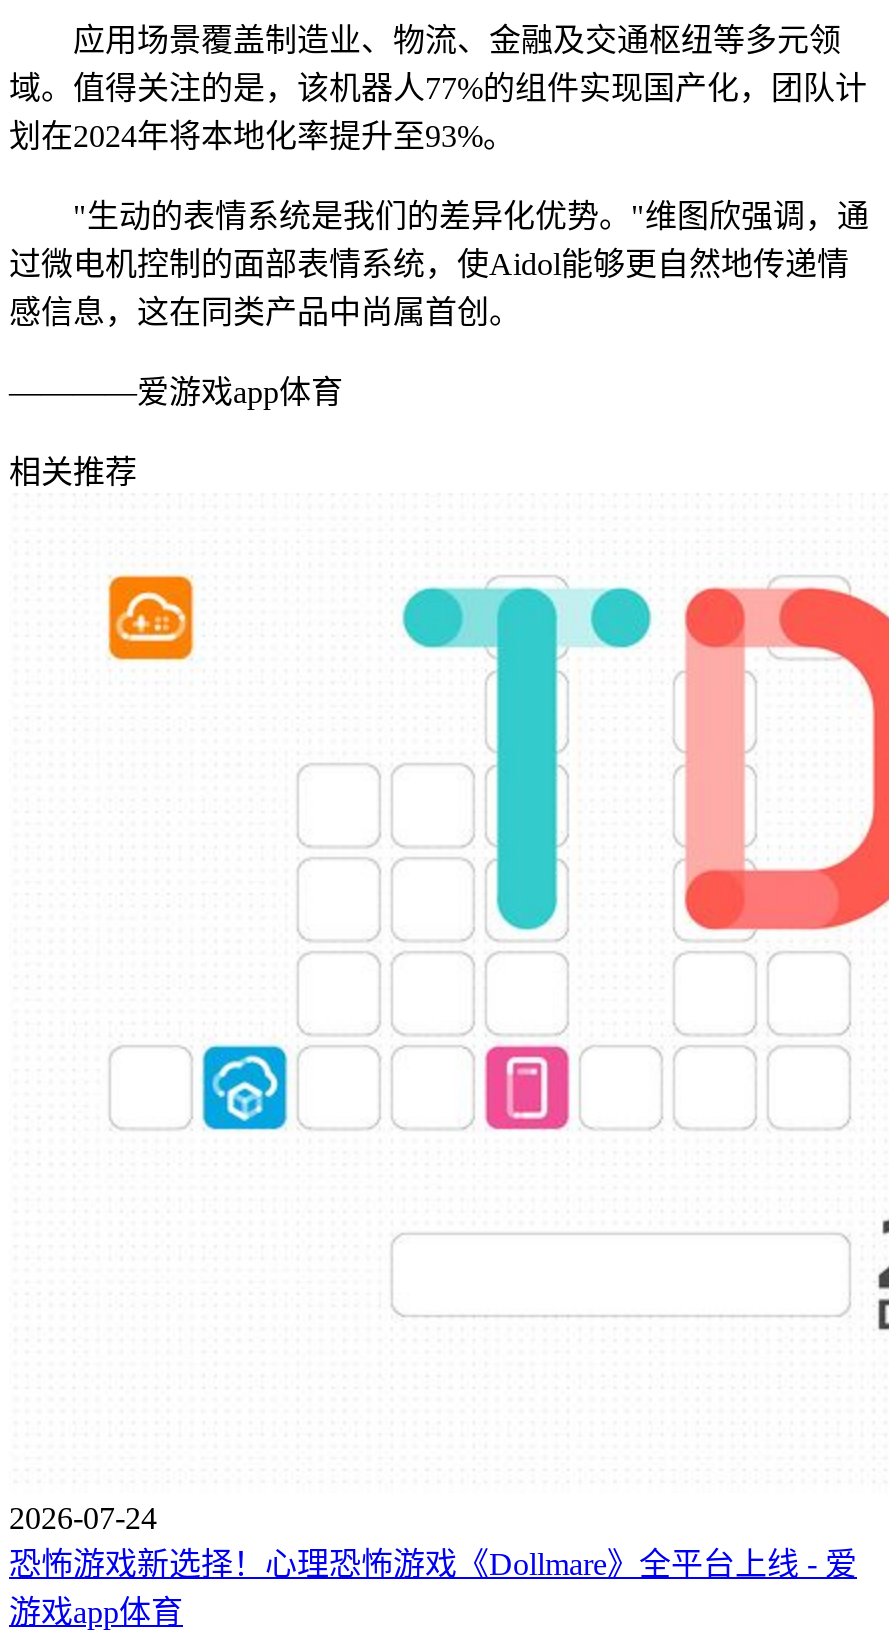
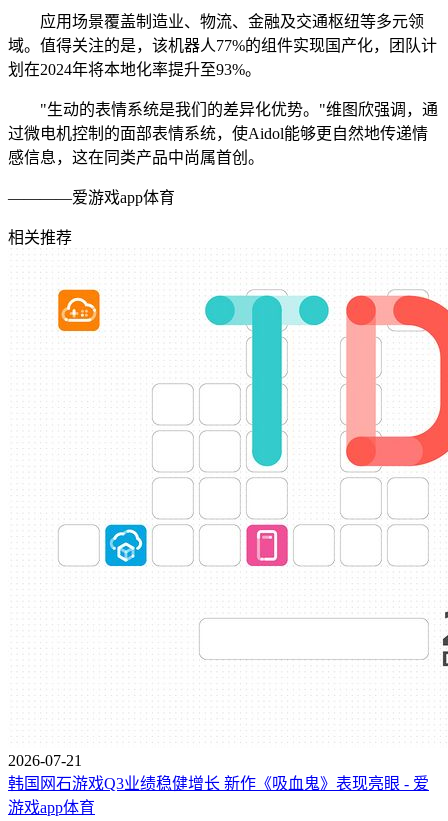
- 2026-07-24
- 恐怖游戏新选择！心理恐怖游戏《Dollmare》全平台上线 - 爱
+ 2026-07-21
+ 韩国网石游戏Q3业绩稳健增长 新作《吸血鬼》表现亮眼 - 爱
